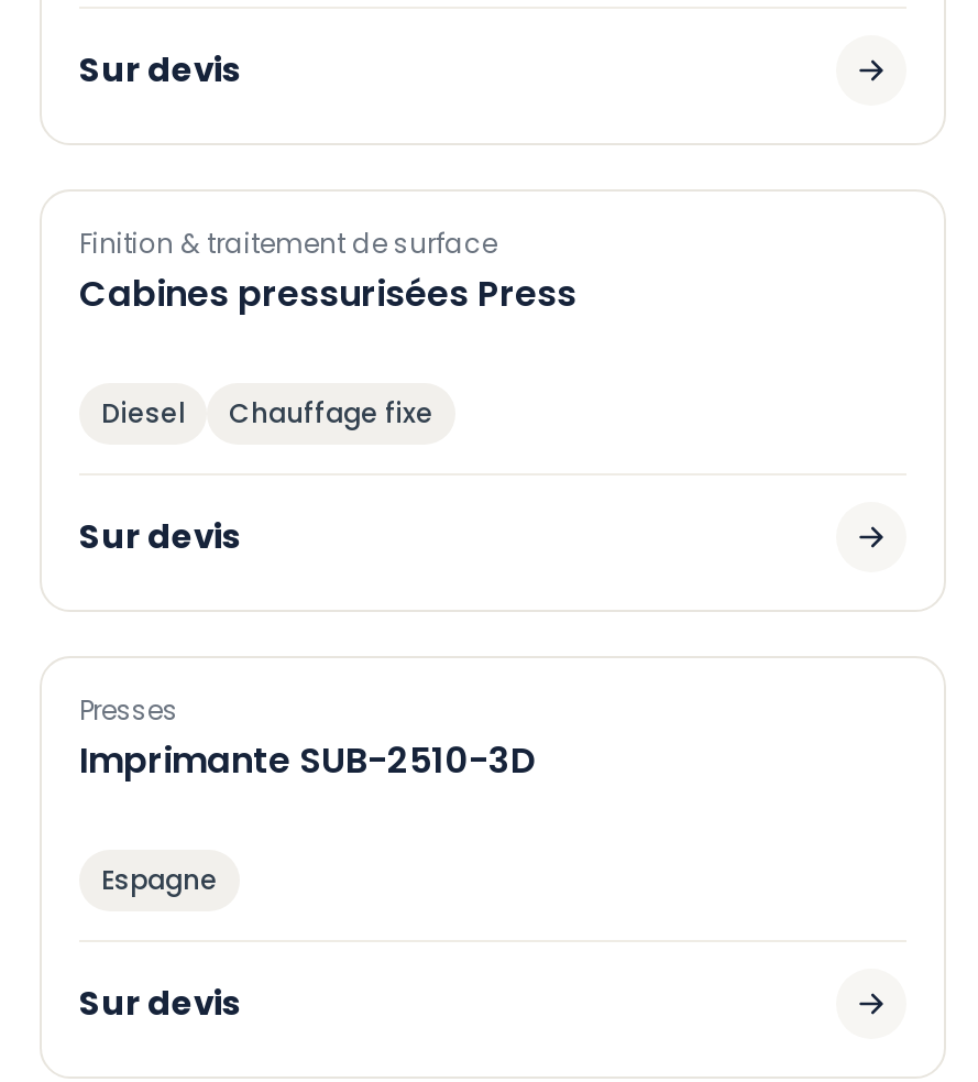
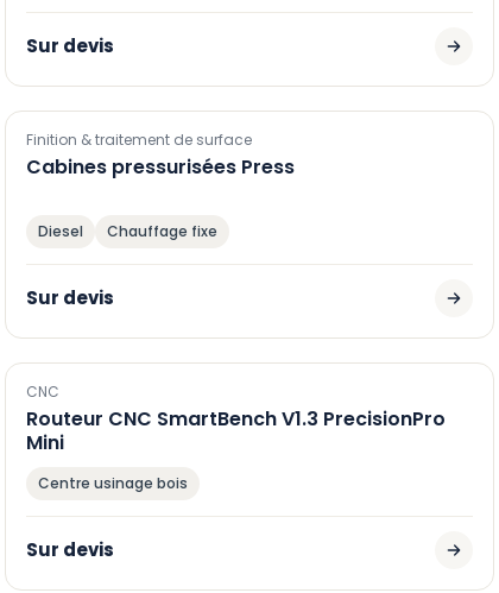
- Presses
- Imprimante SUB-2510-3D
+ CNC
+ Routeur CNC SmartBench V1.3 PrecisionPro
+ Mini

- Espagne
+ Centre usinage bois
